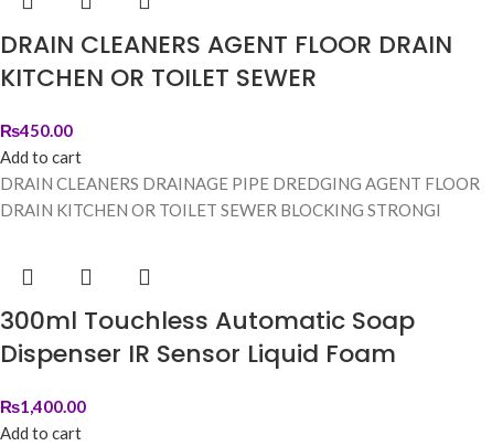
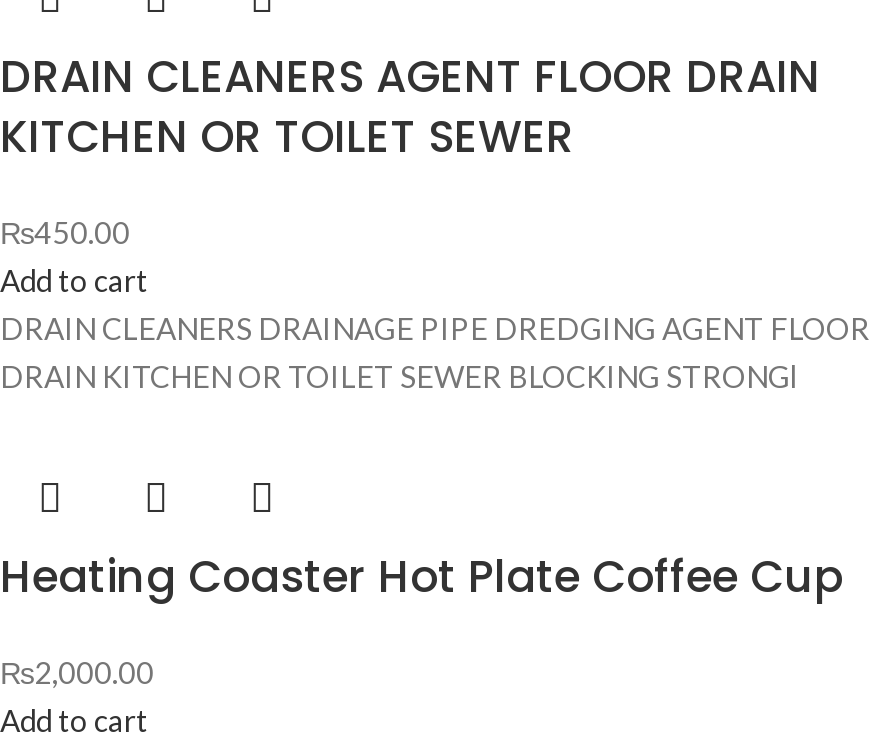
- 300ml Touchless Automatic Soap
- Dispenser IR Sensor Liquid Foam
+ Heating Coaster Hot Plate Coffee Cup

- ₨1,400.00
+ ₨2,000.00
